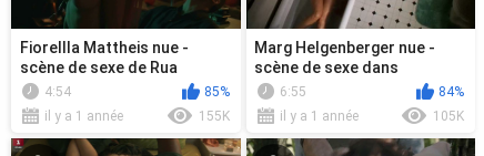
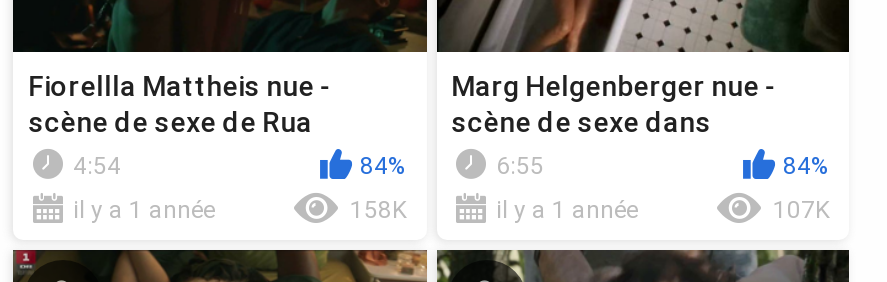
- 85%
+ 84%

- 155K
+ 158K

- 105K
+ 107K
